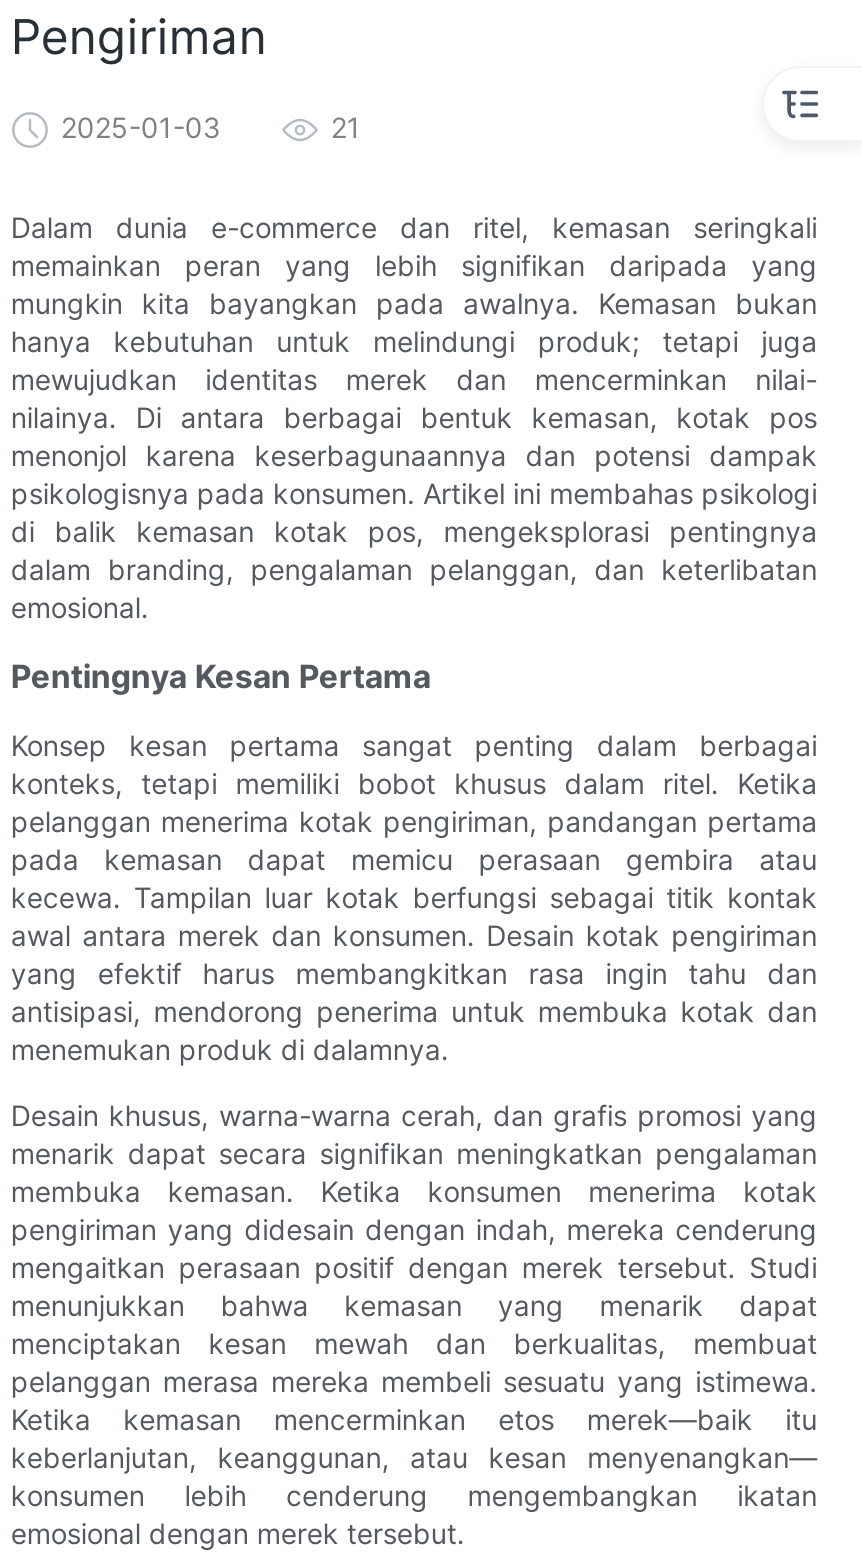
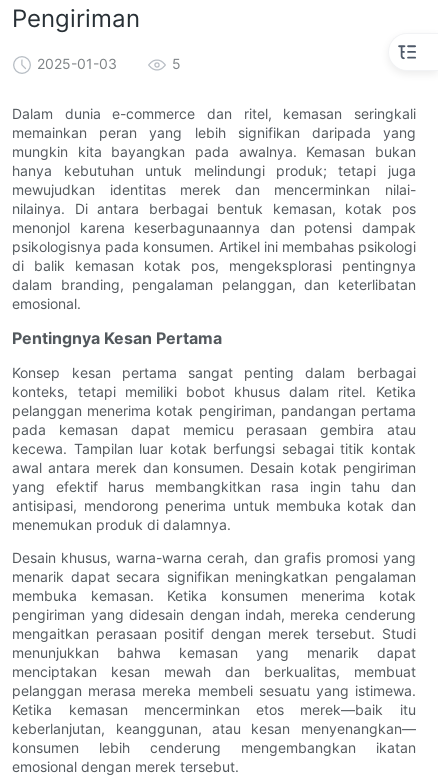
- 21
+ 5
